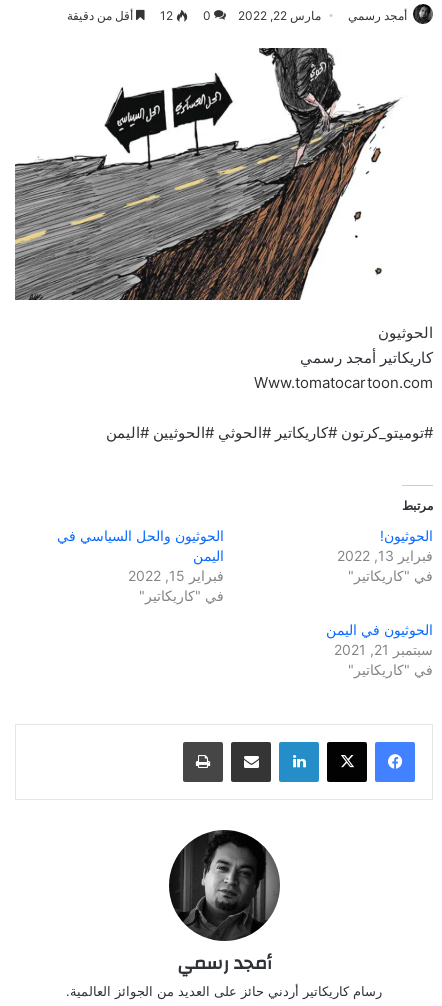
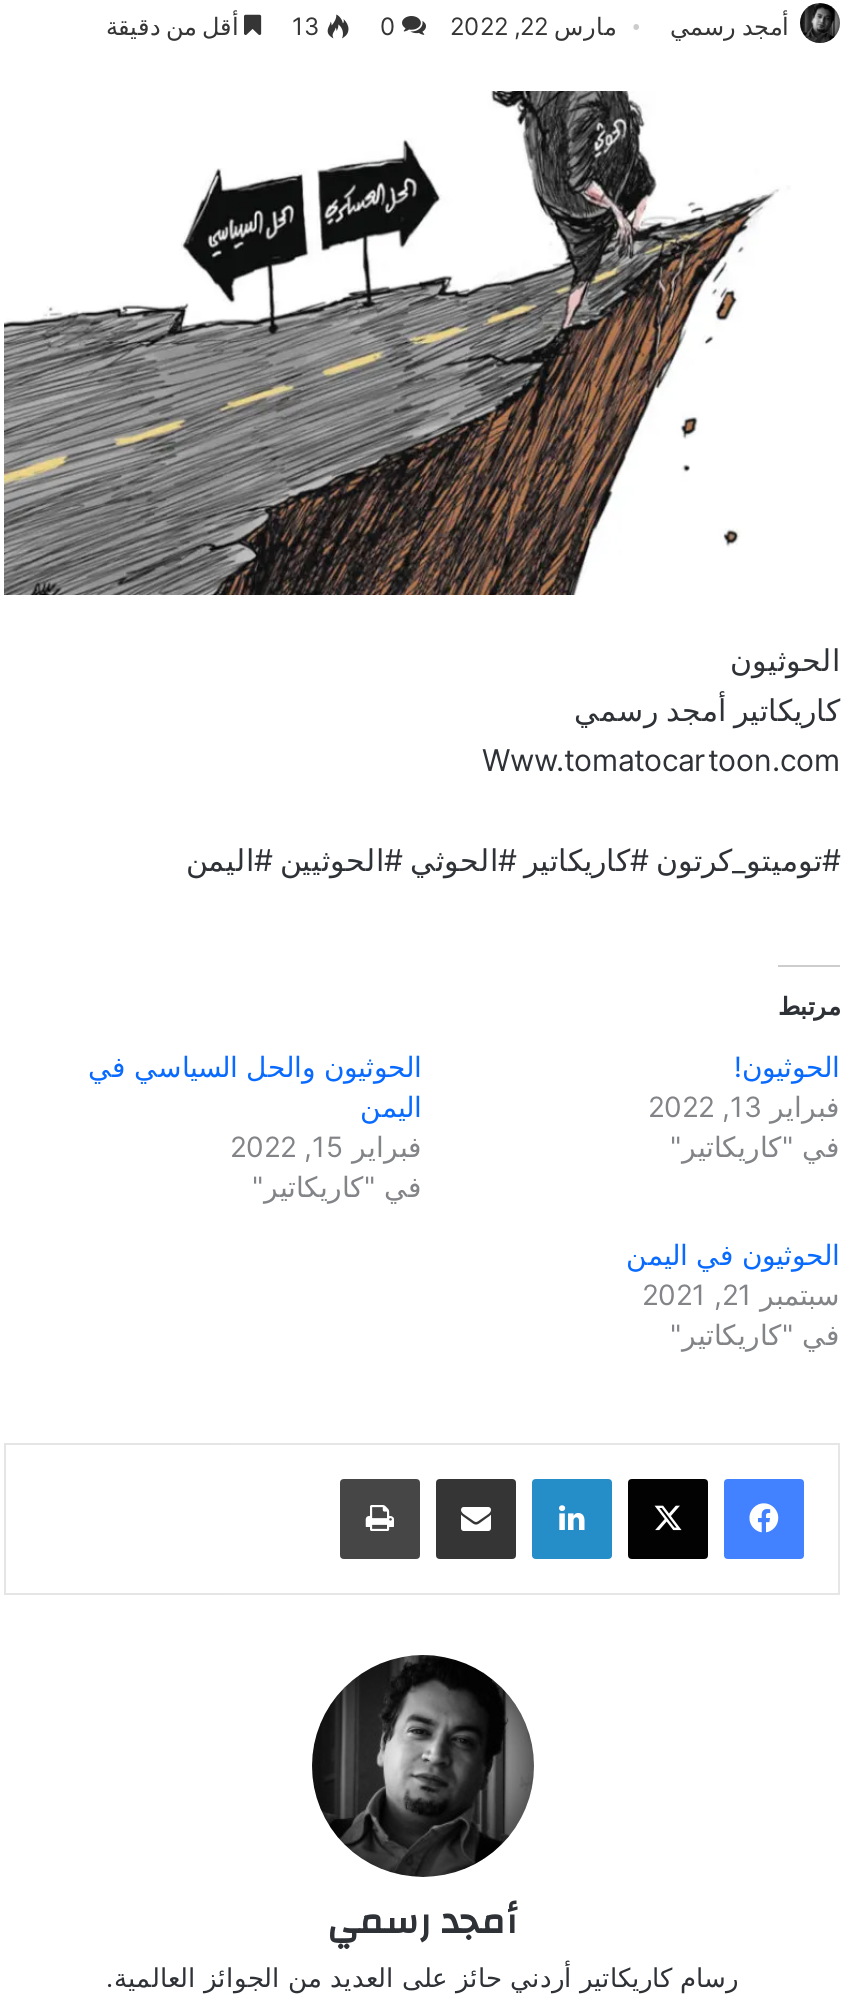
- 12
+ 13
